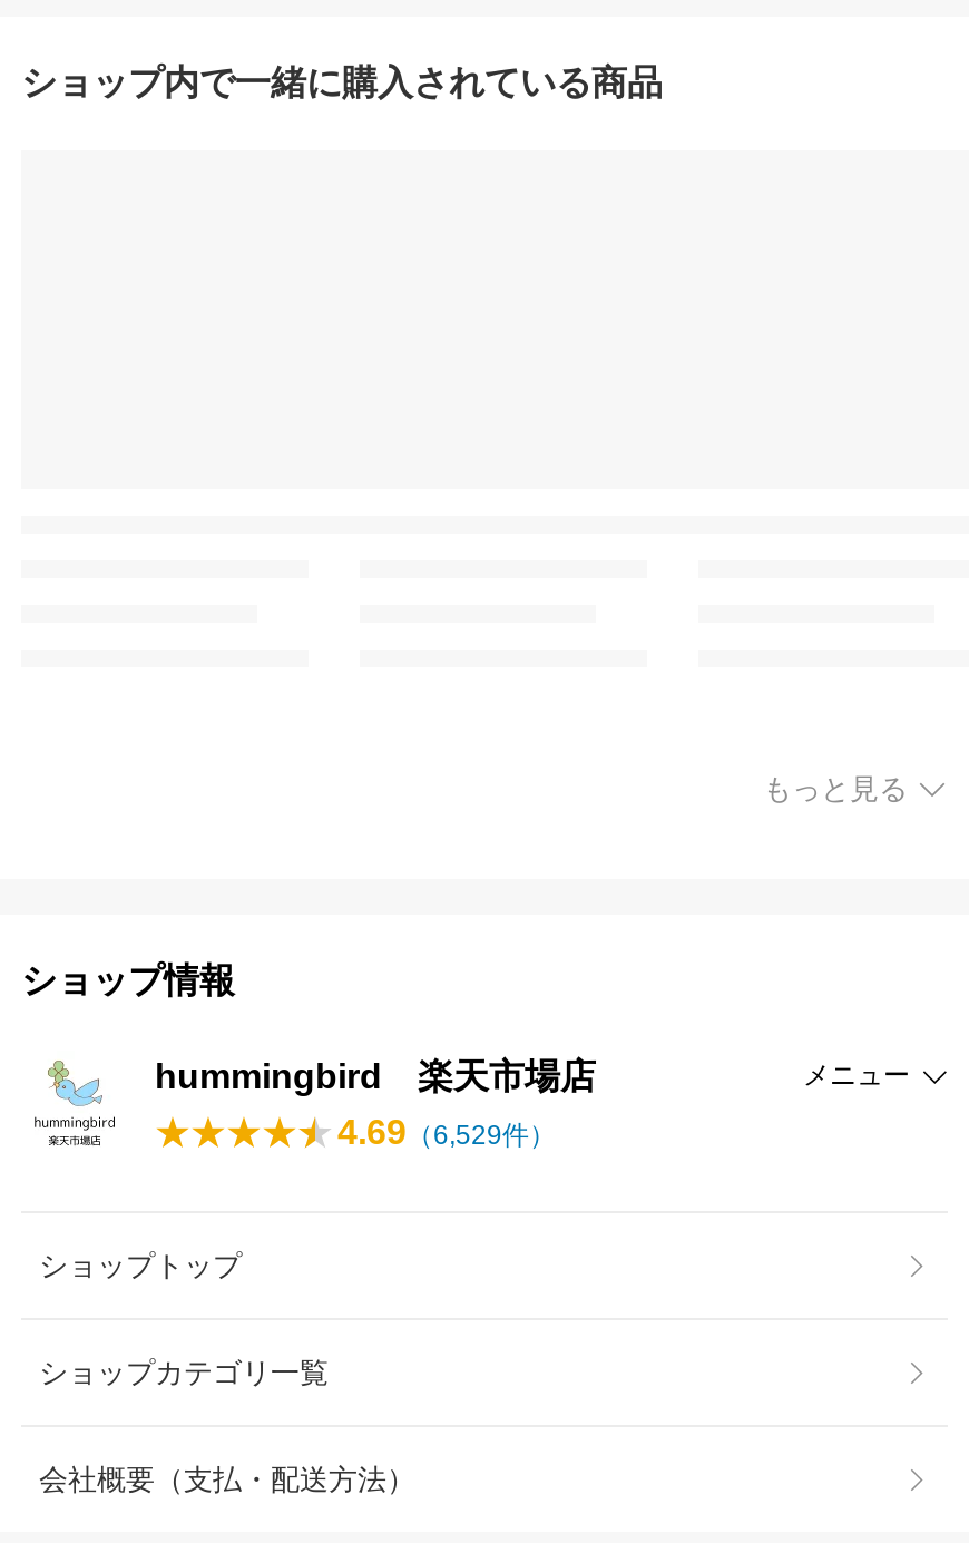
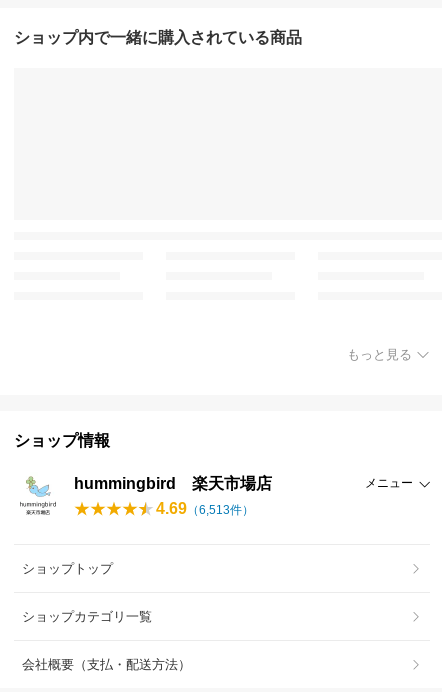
- 4.69（6,529件）
+ 4.69（6,513件）
